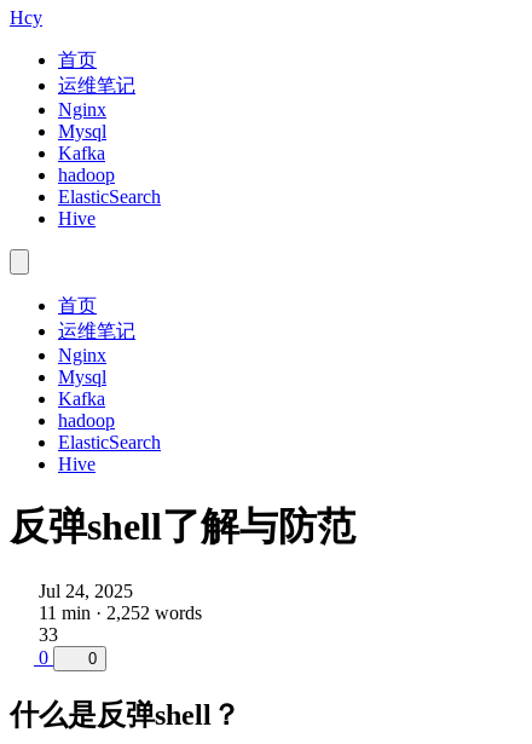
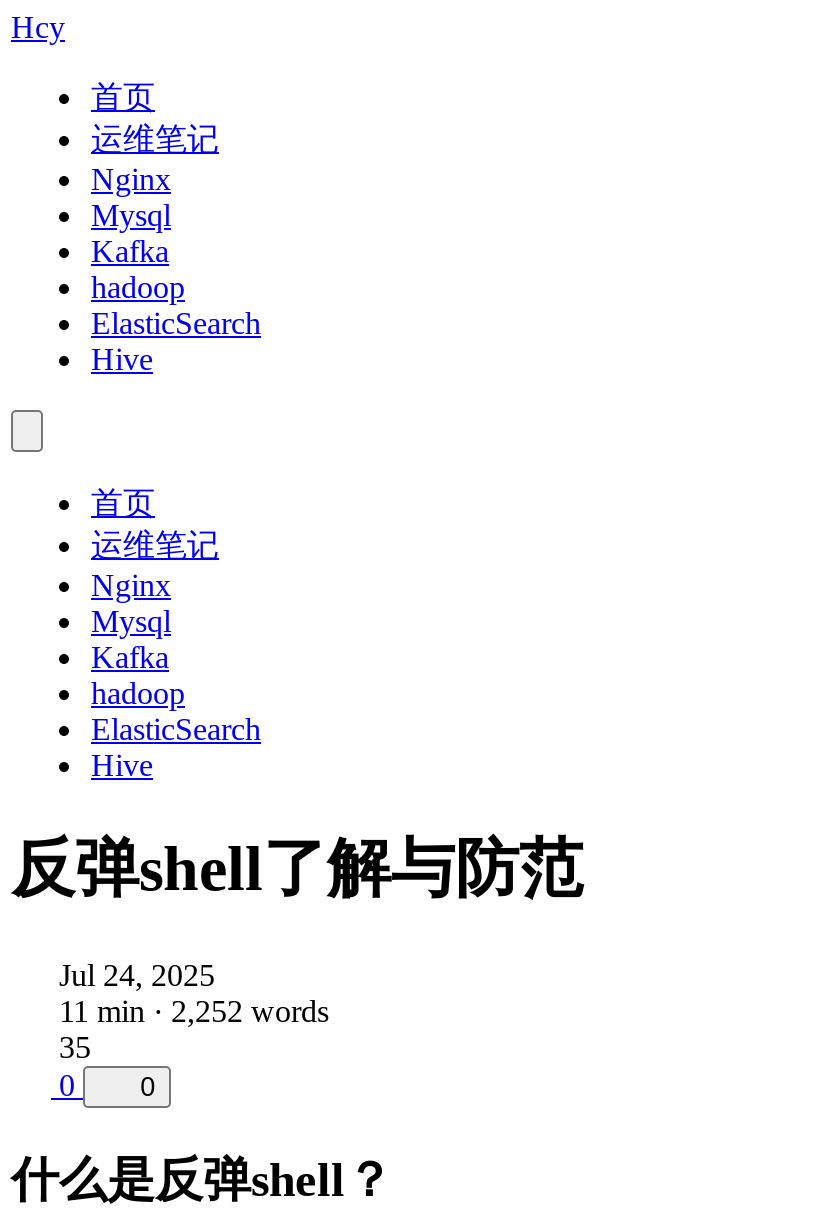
- 33
+ 35
